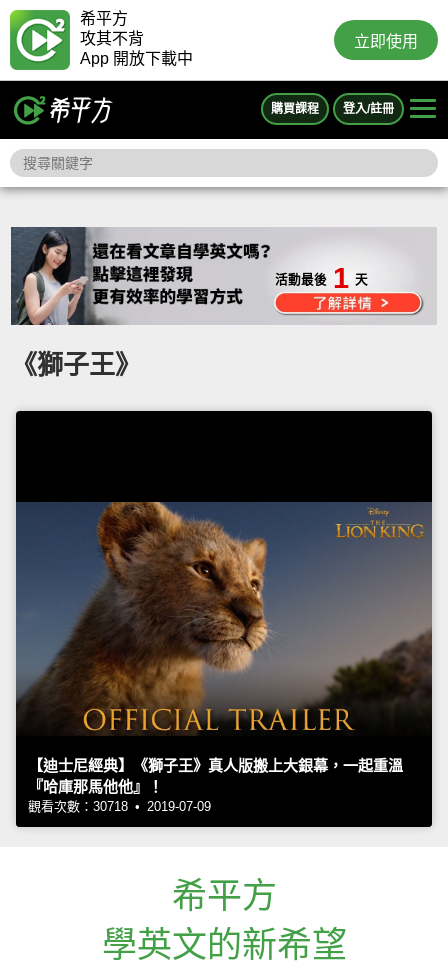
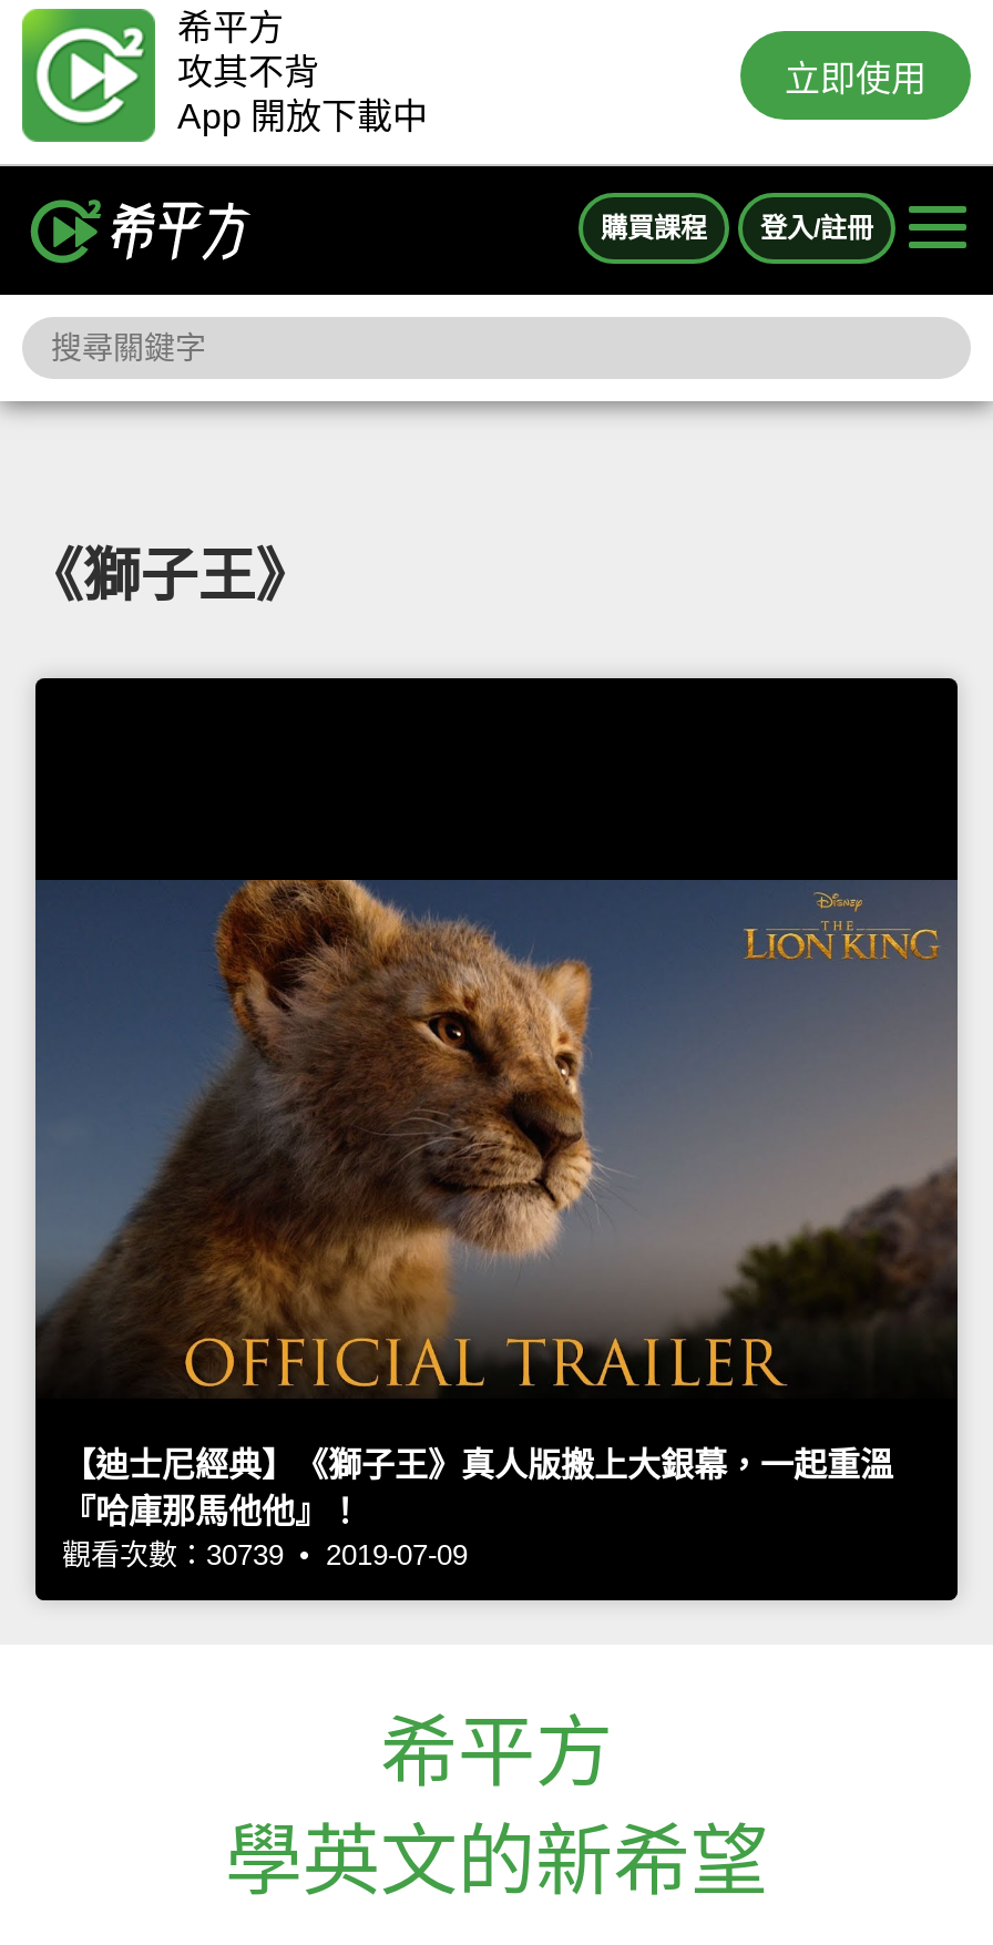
- 活動最後 1 天

- 觀看次數：30718 • 2019-07-09
+ 觀看次數：30739 • 2019-07-09
